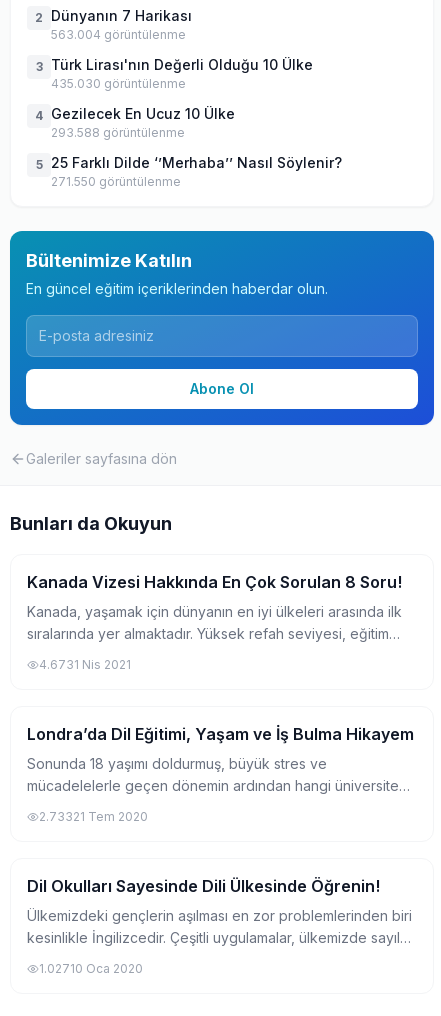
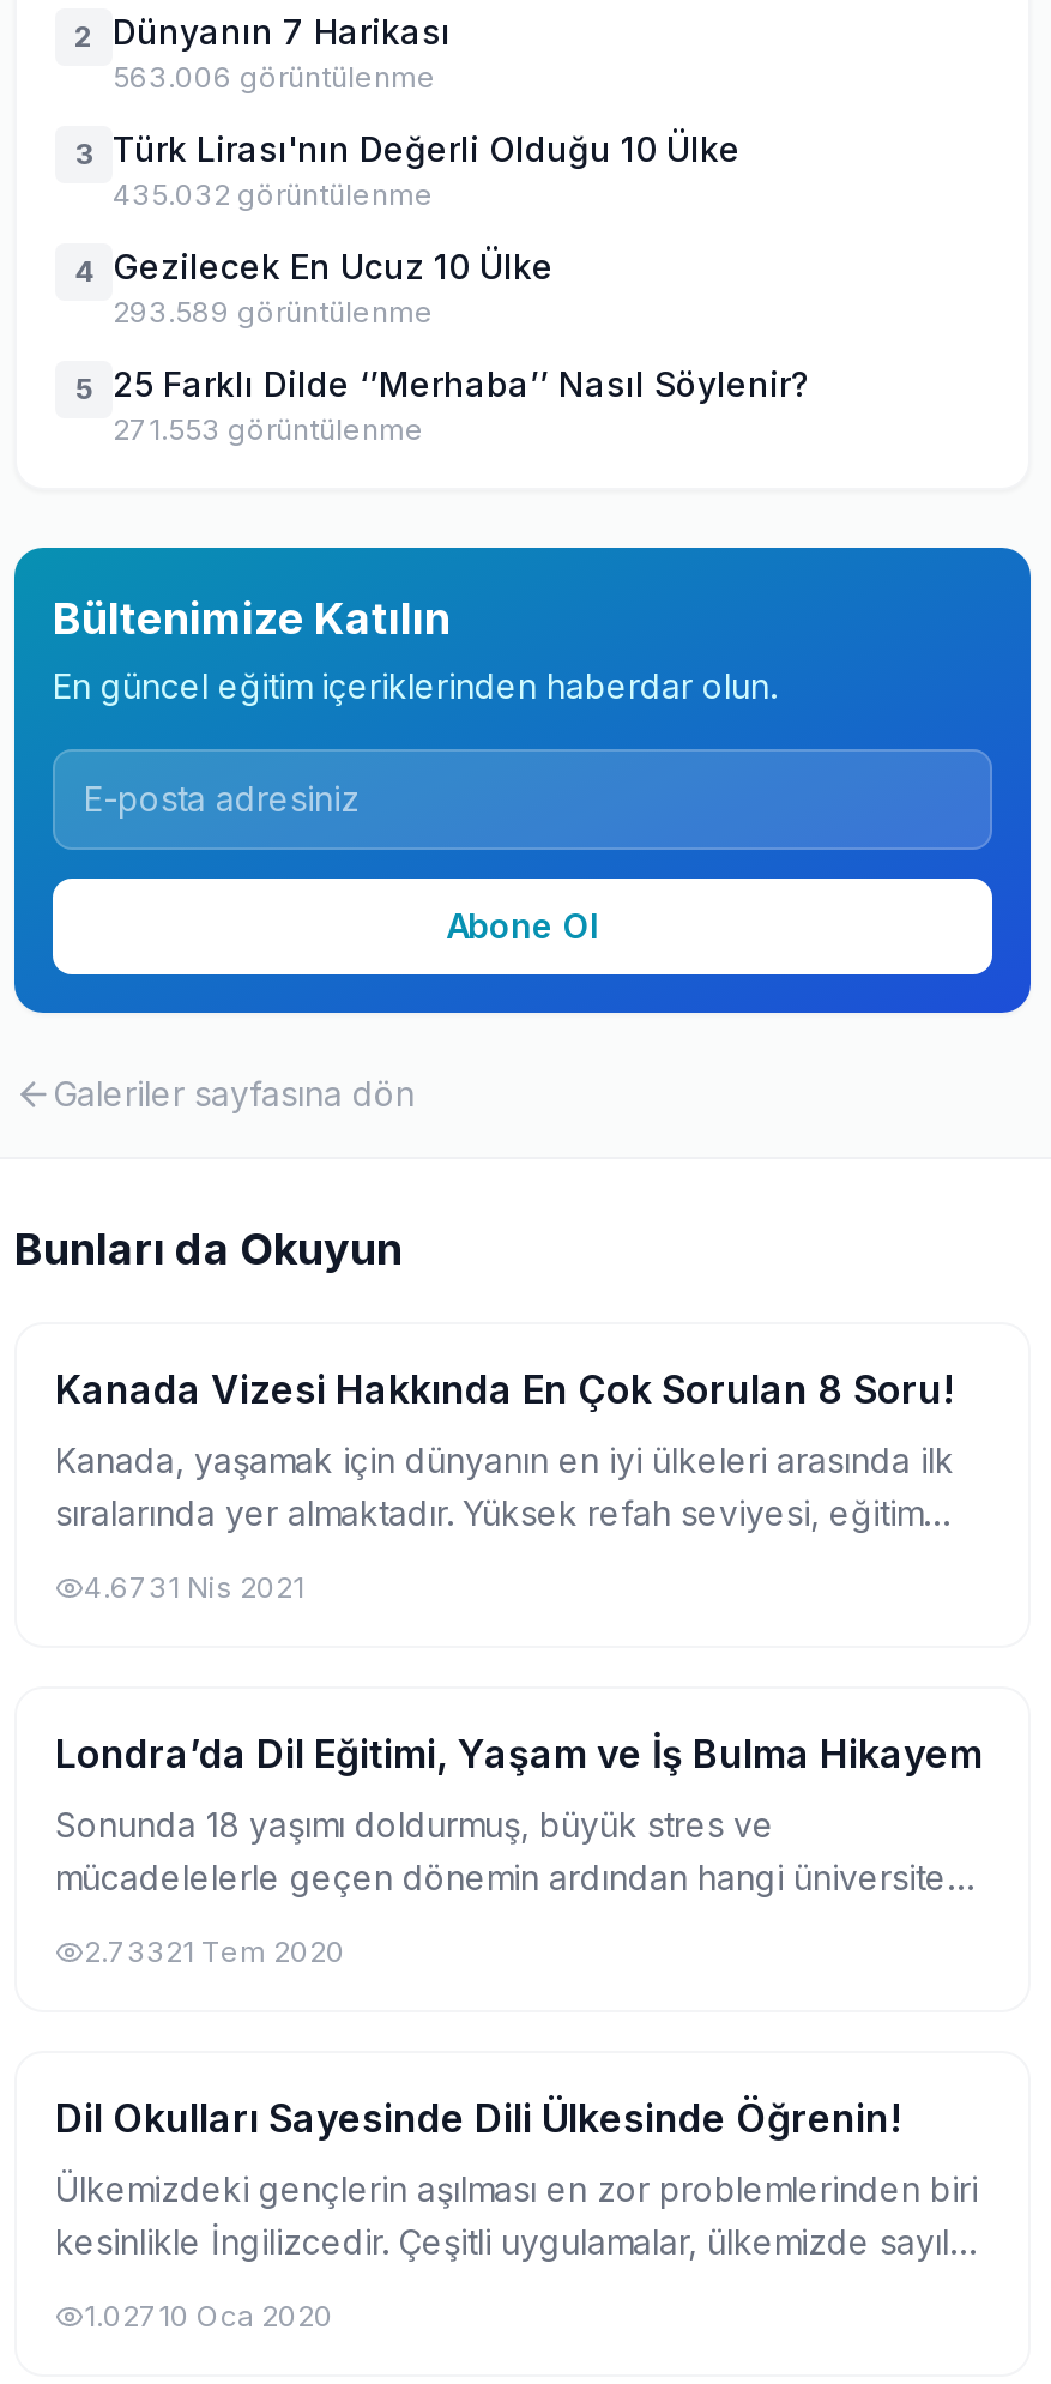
- 563.004 görüntülenme
+ 563.006 görüntülenme

- 435.030 görüntülenme
+ 435.032 görüntülenme

- 293.588 görüntülenme
+ 293.589 görüntülenme

- 271.550 görüntülenme
+ 271.553 görüntülenme
